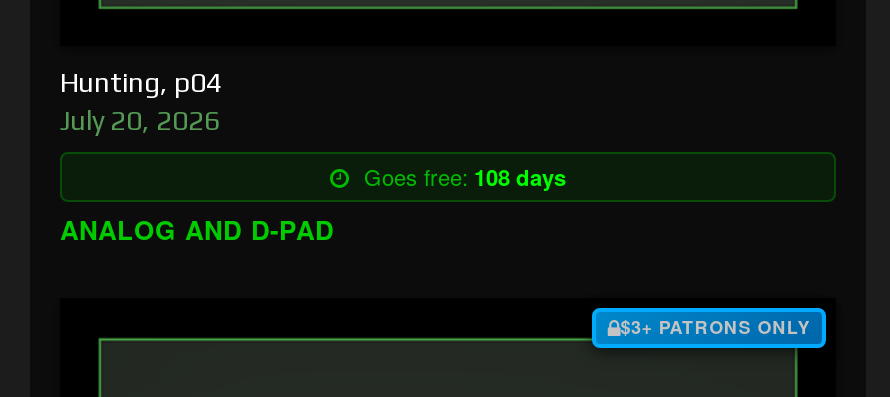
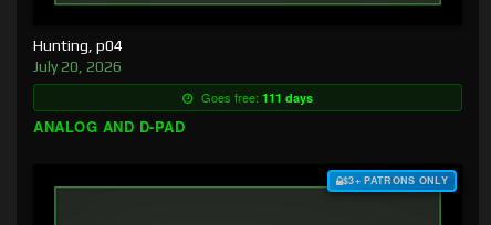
- Goes free: 108 days
+ Goes free: 111 days
